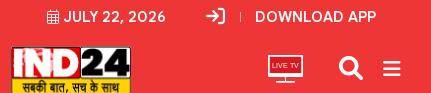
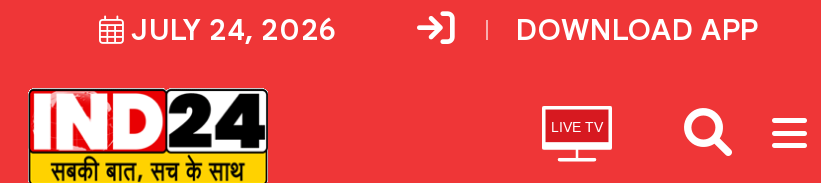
- JULY 22, 2026
+ JULY 24, 2026
